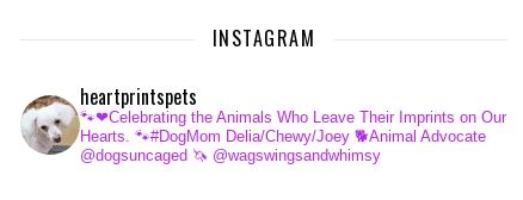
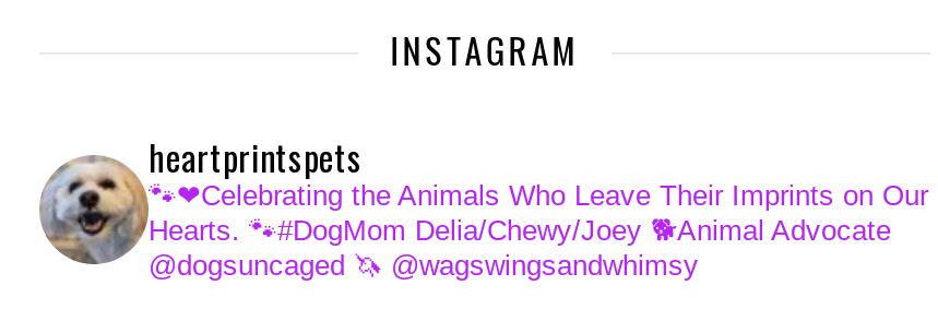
- [image]
+ [image]
